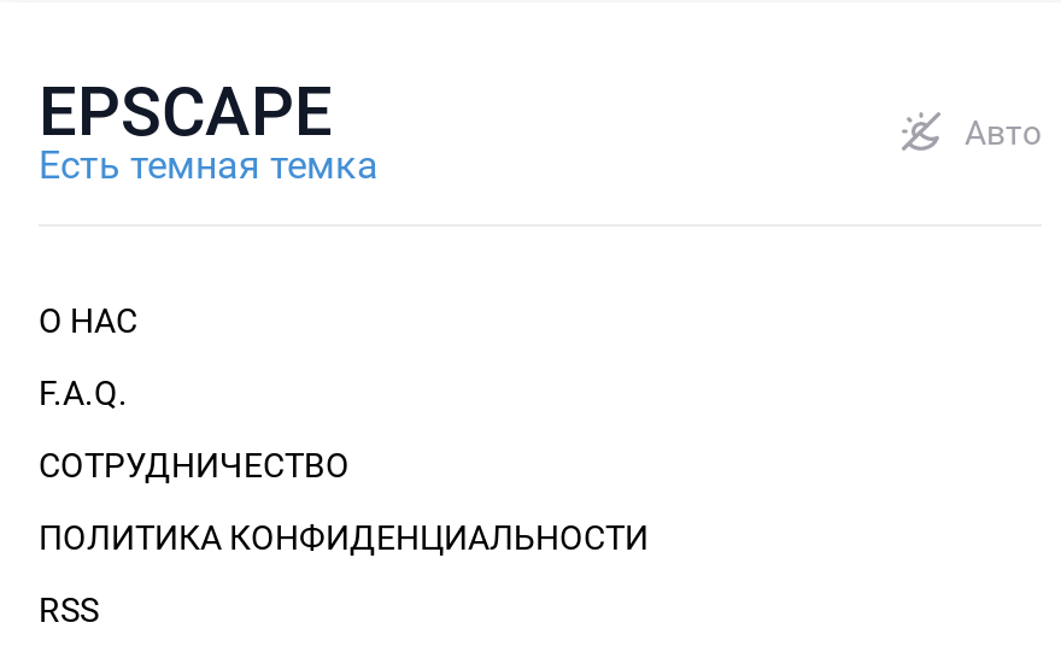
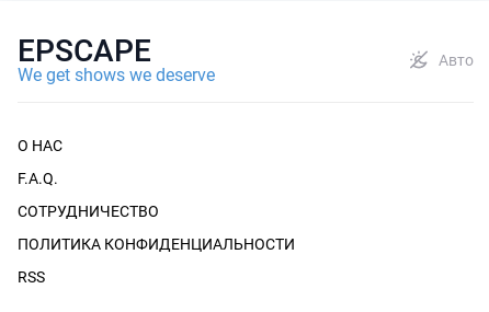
- Есть темная темка
+ We get shows we deserve
